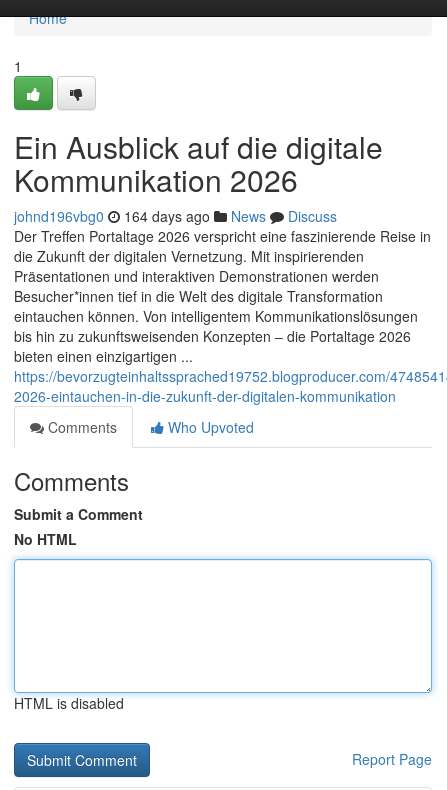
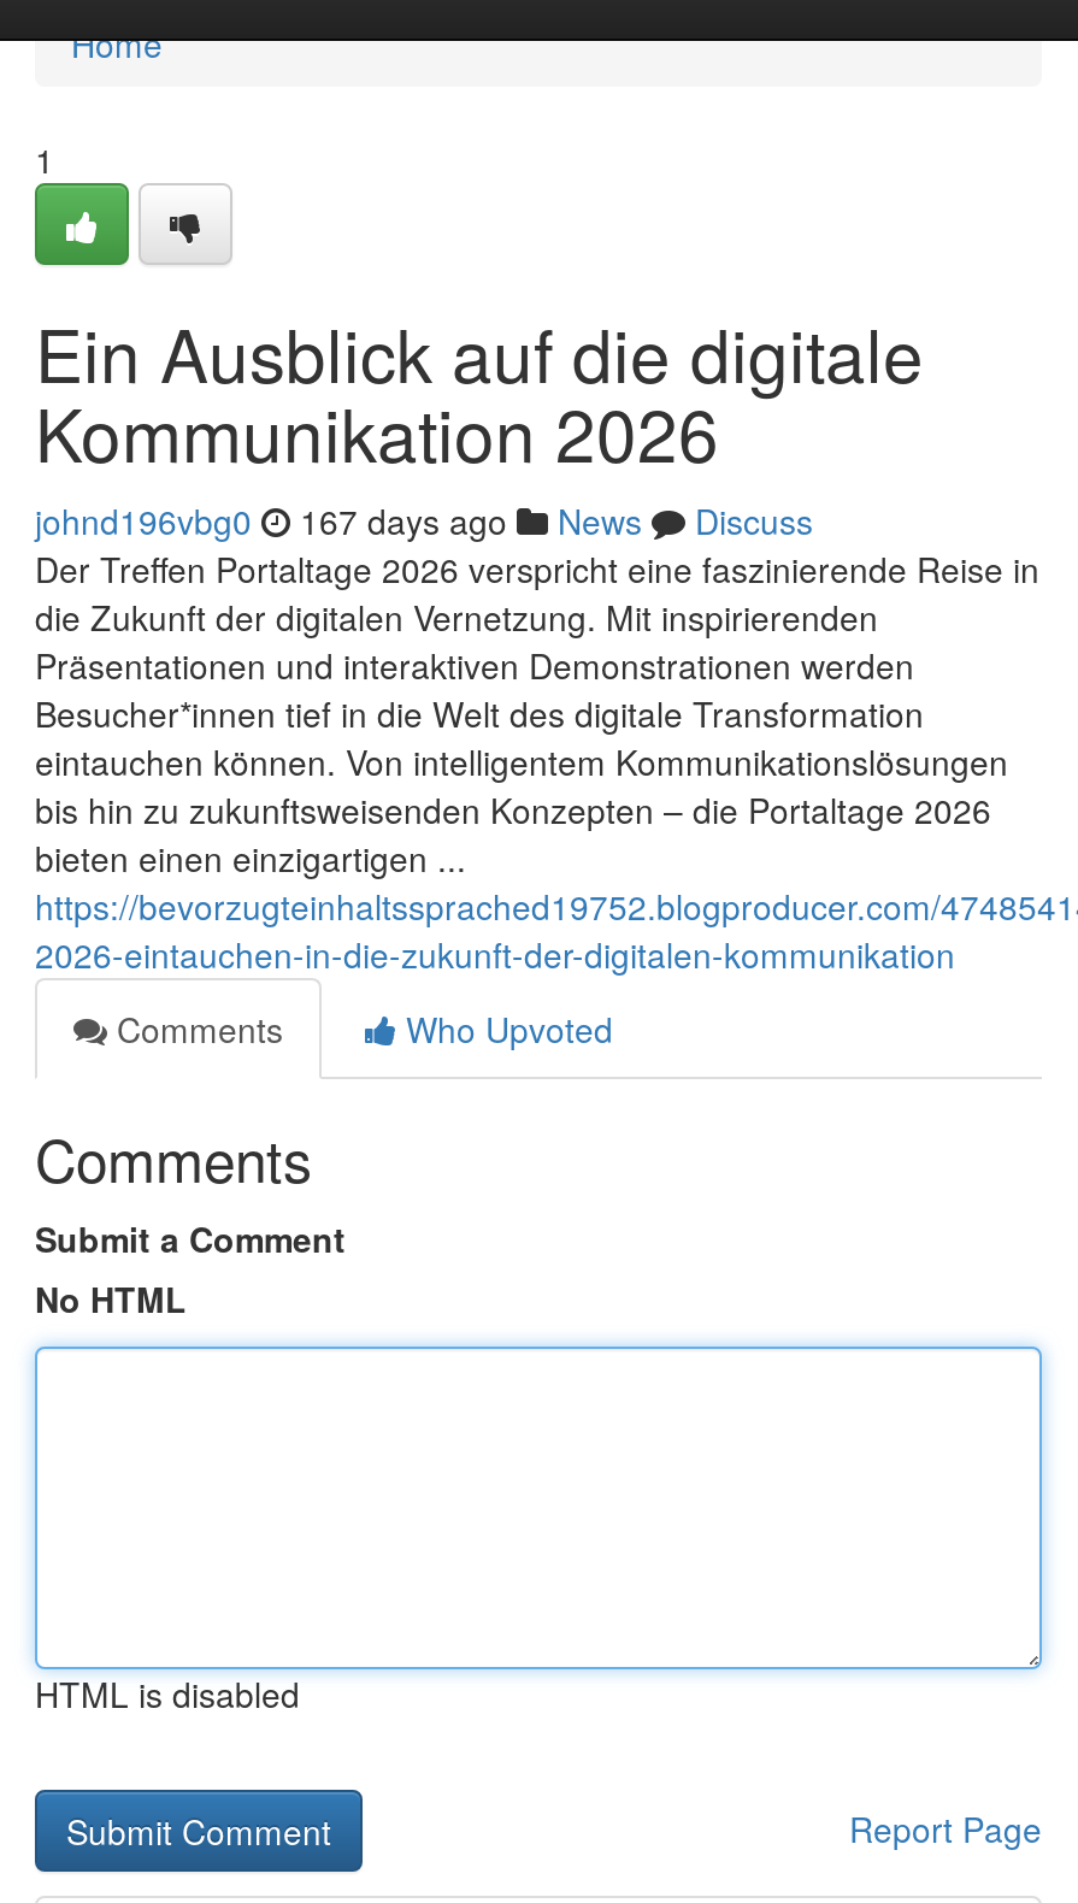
- johnd196vbg0 164 days ago News Discuss
+ johnd196vbg0 167 days ago News Discuss
